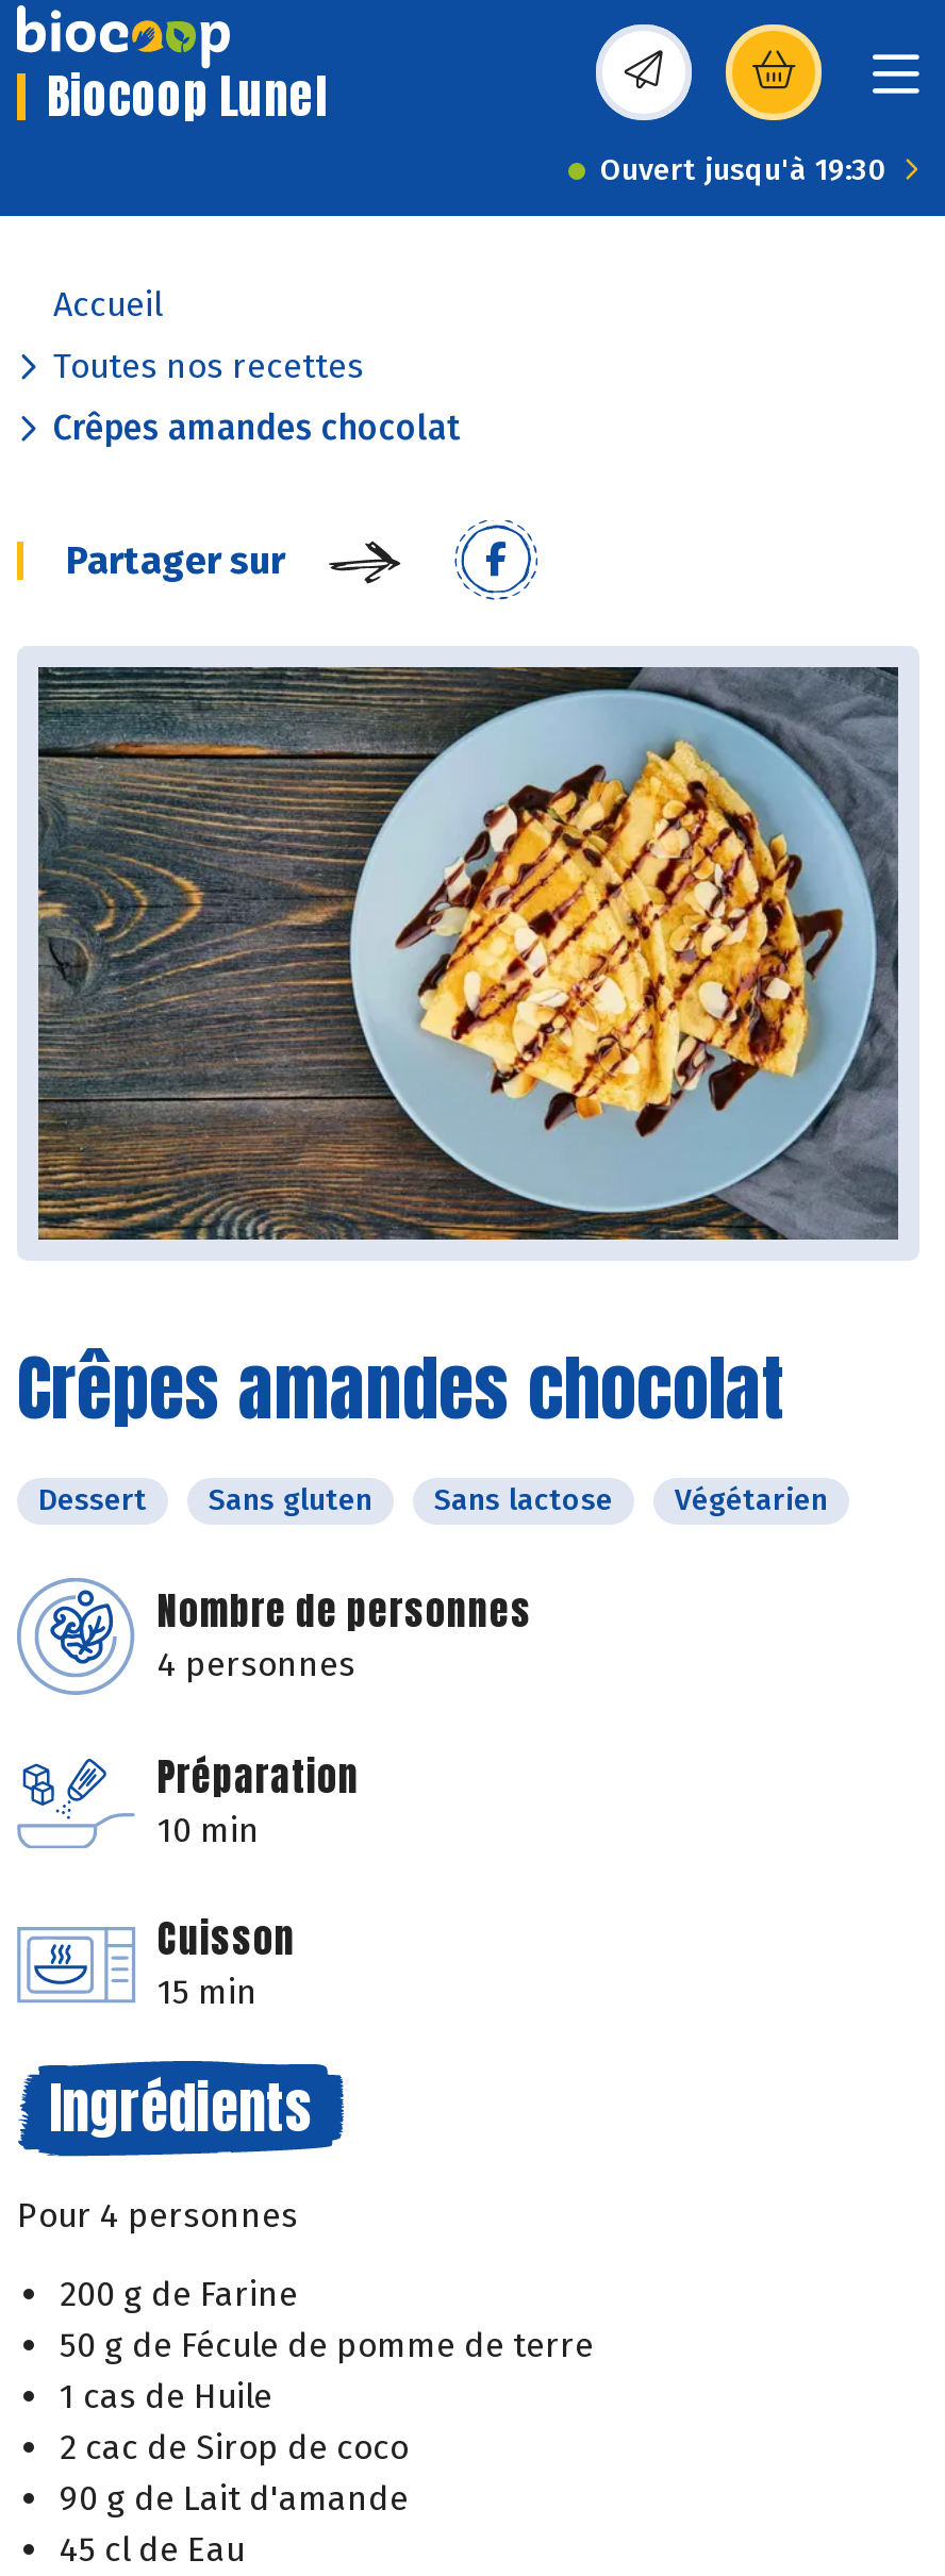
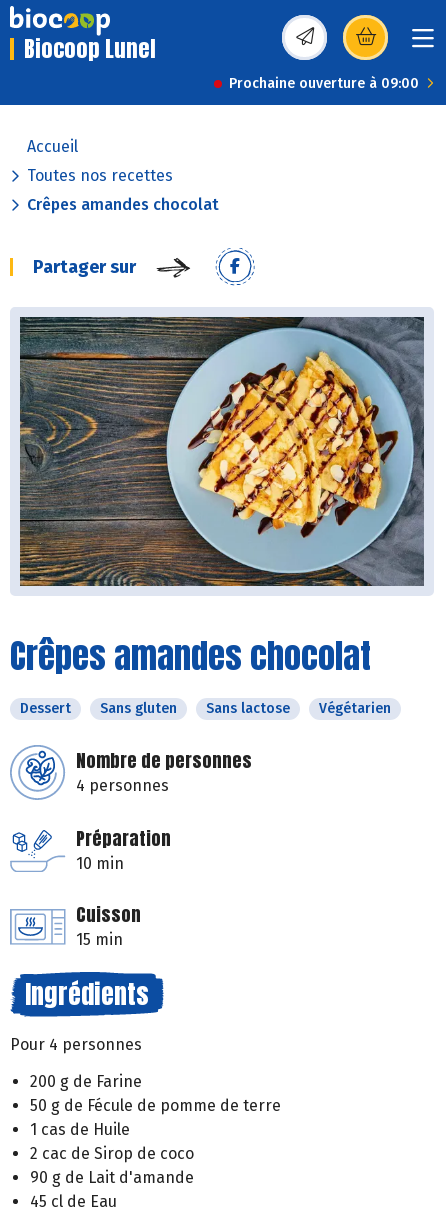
- Ouvert jusqu'à 19:30
+ Prochaine ouverture à 09:00
